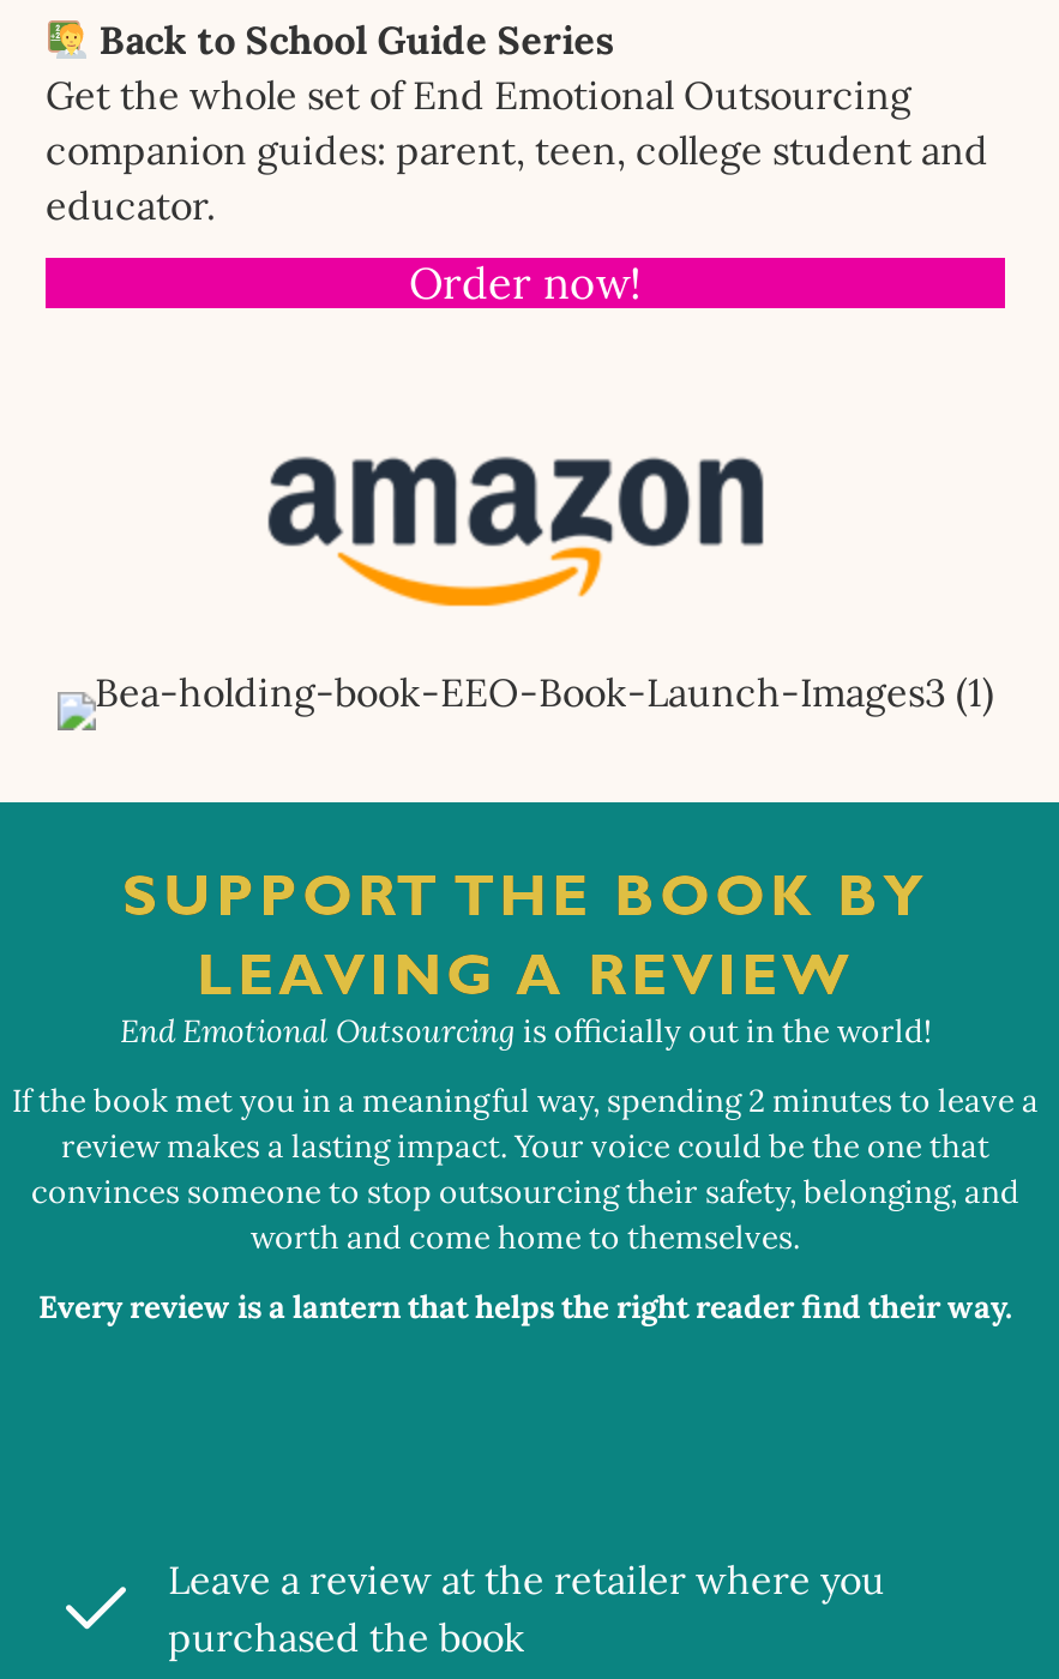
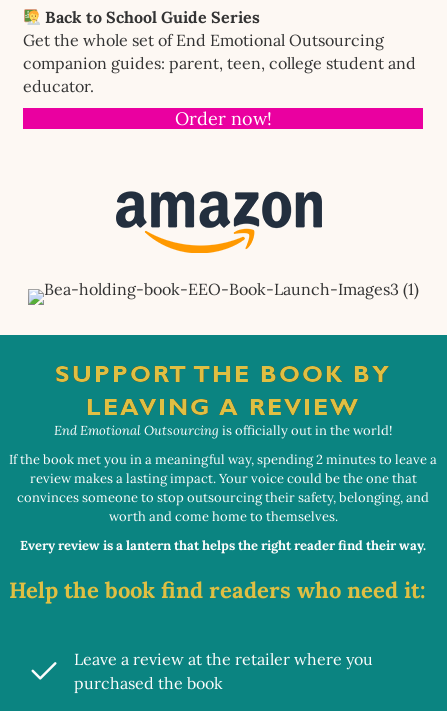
+ Help the book find readers who need it:
